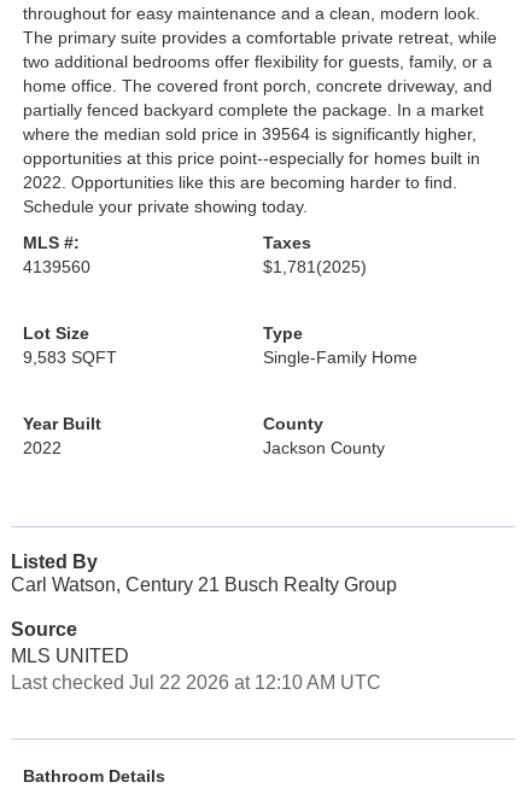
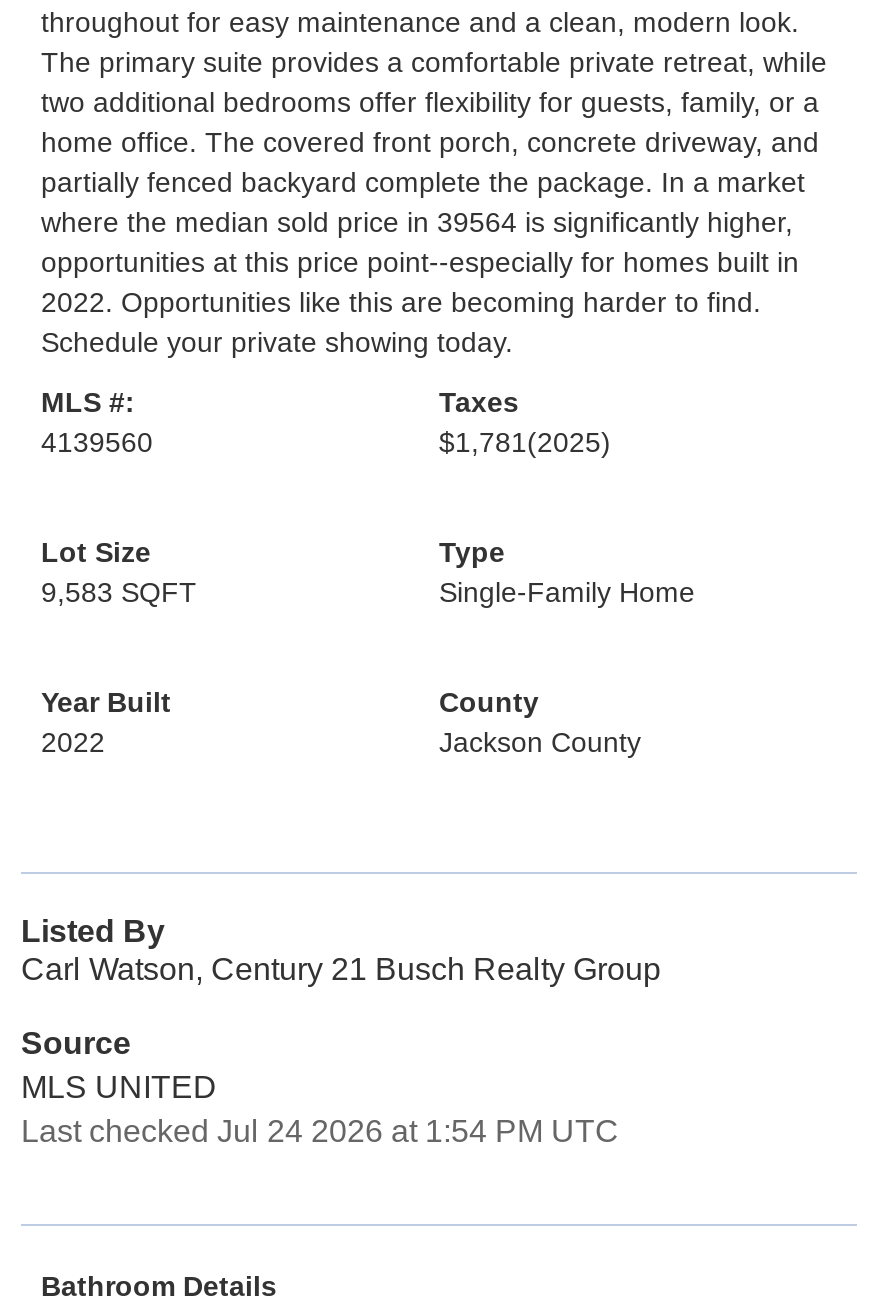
- Last checked Jul 22 2026 at 12:10 AM UTC
+ Last checked Jul 24 2026 at 1:54 PM UTC
